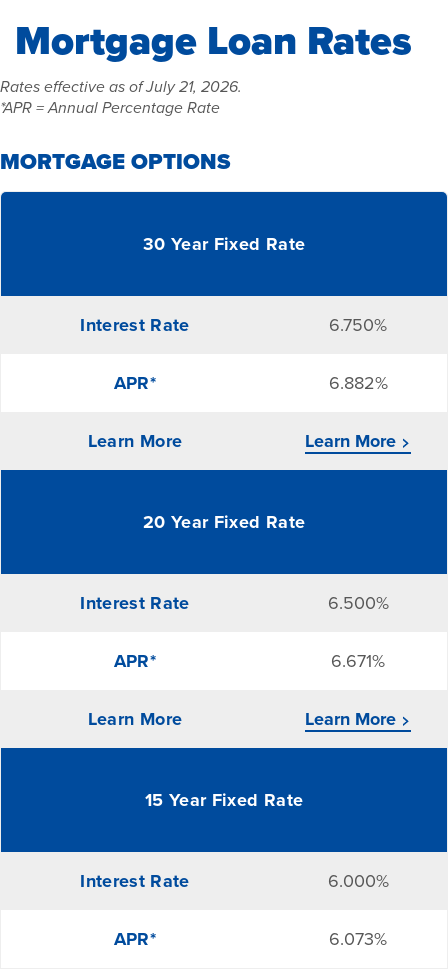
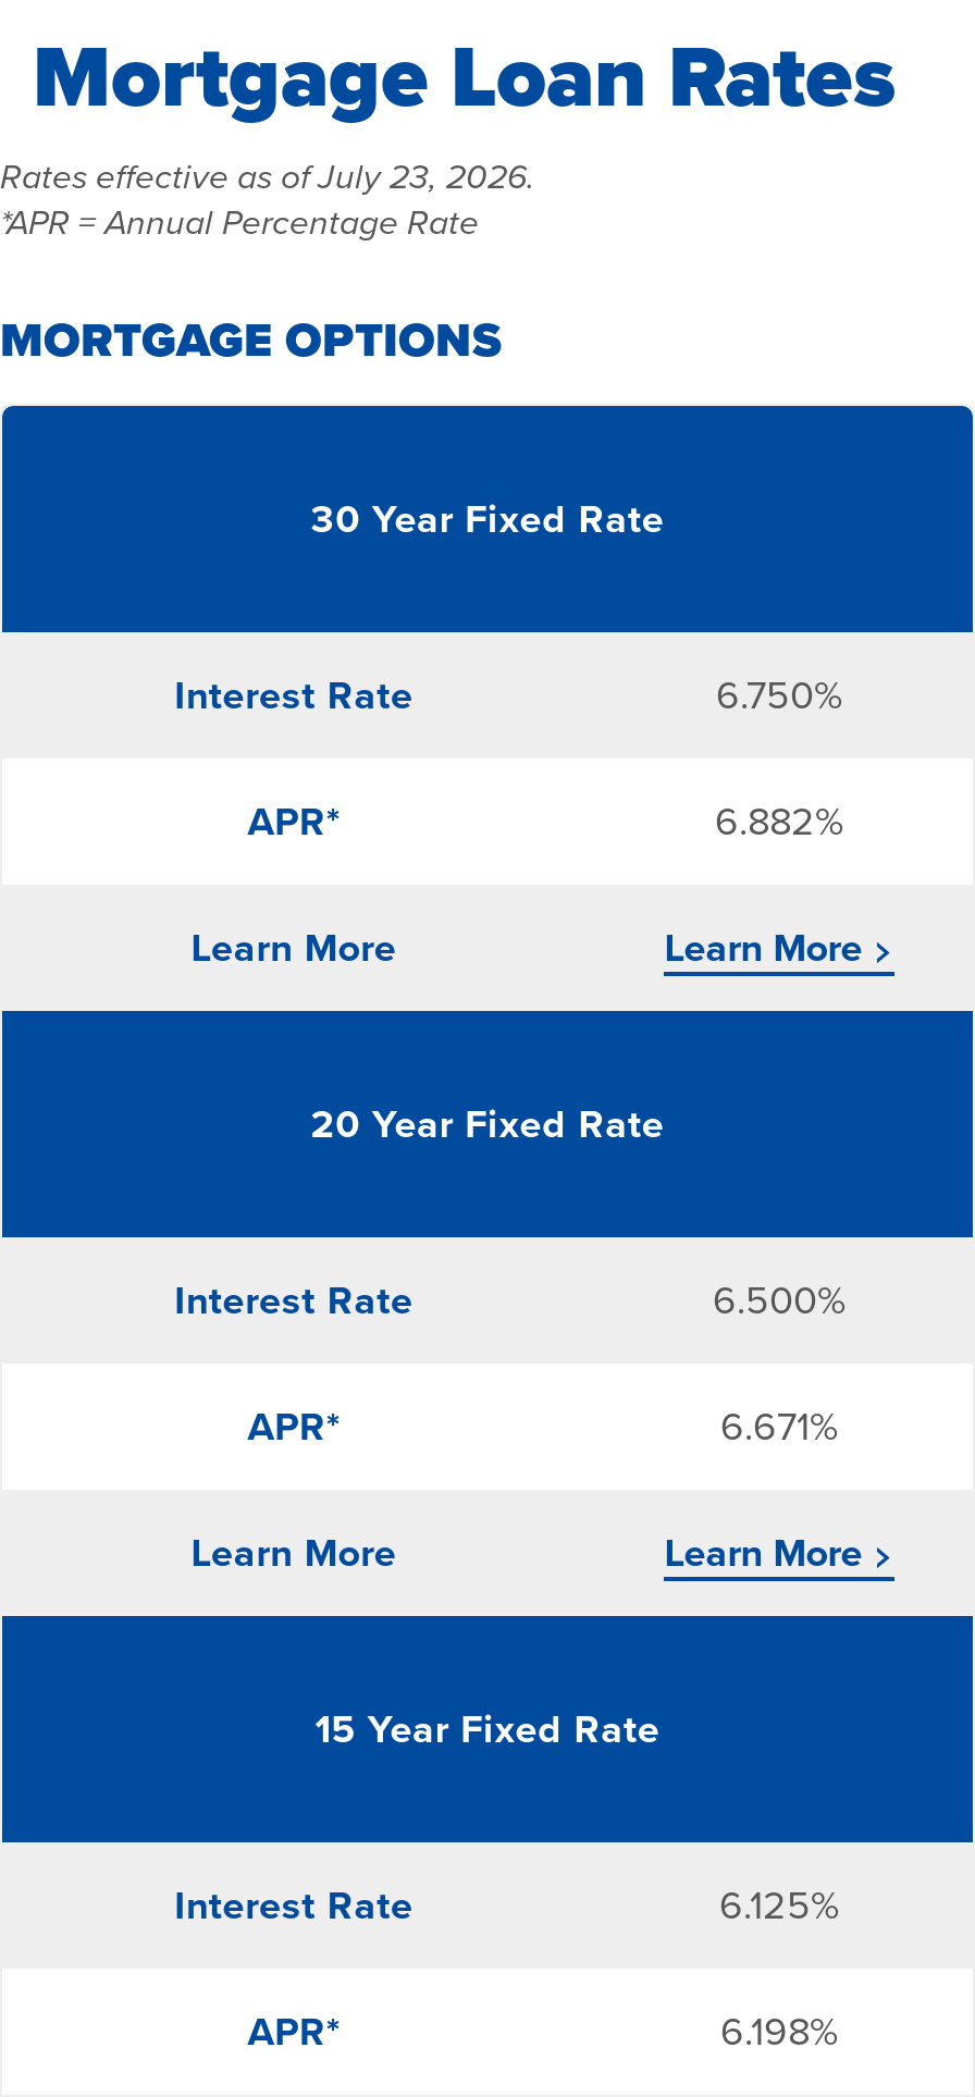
- Rates effective as of July 21, 2026.
+ Rates effective as of July 23, 2026.

- 6.000%
+ 6.125%

- 6.073%
+ 6.198%
